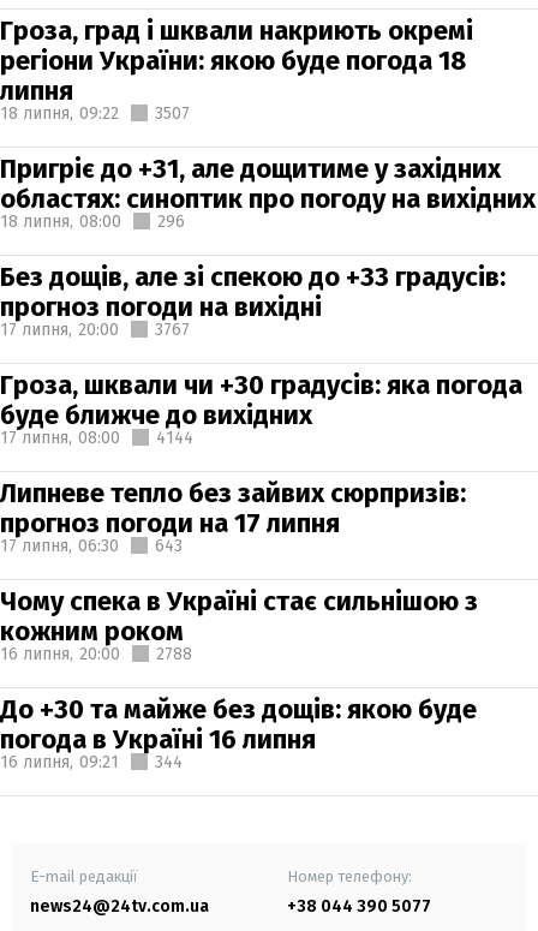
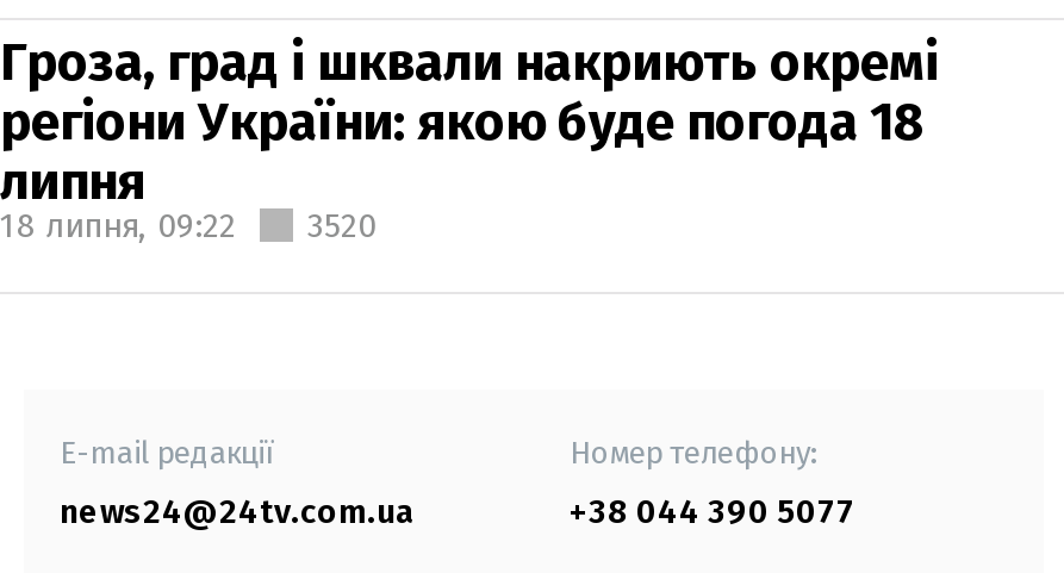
- 3507
- Пригріє до +31, але дощитиме у західних
- областях: синоптик про погоду на вихідних
- 18 липня, 08:00
- 296
- Без дощів, але зі спекою до +33 градусів:
- прогноз погоди на вихідні
- 17 липня, 20:00
- 3767
- Гроза, шквали чи +30 градусів: яка погода
- буде ближче до вихідних
- 17 липня, 08:00
- 4144
- Липневе тепло без зайвих сюрпризів:
- прогноз погоди на 17 липня
- 17 липня, 06:30
- 643
- Чому спека в Україні стає сильнішою з
- кожним роком
- 16 липня, 20:00
- 2788
- До +30 та майже без дощів: якою буде
- погода в Україні 16 липня
- 16 липня, 09:21
- 344
+ 3520
